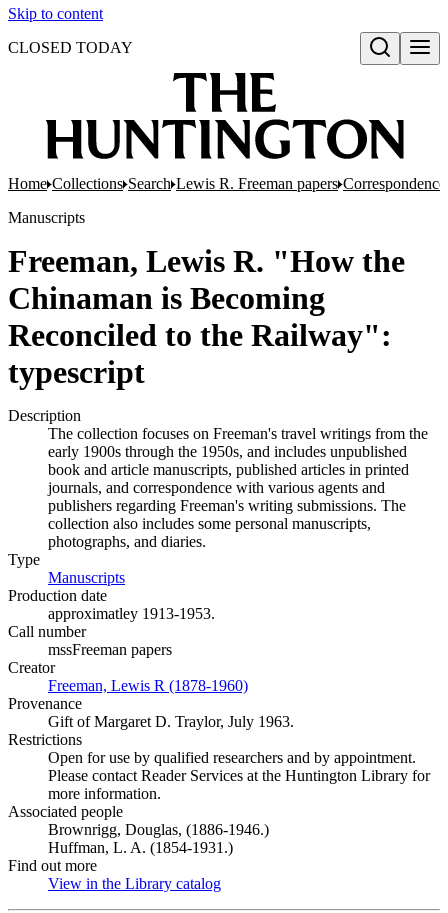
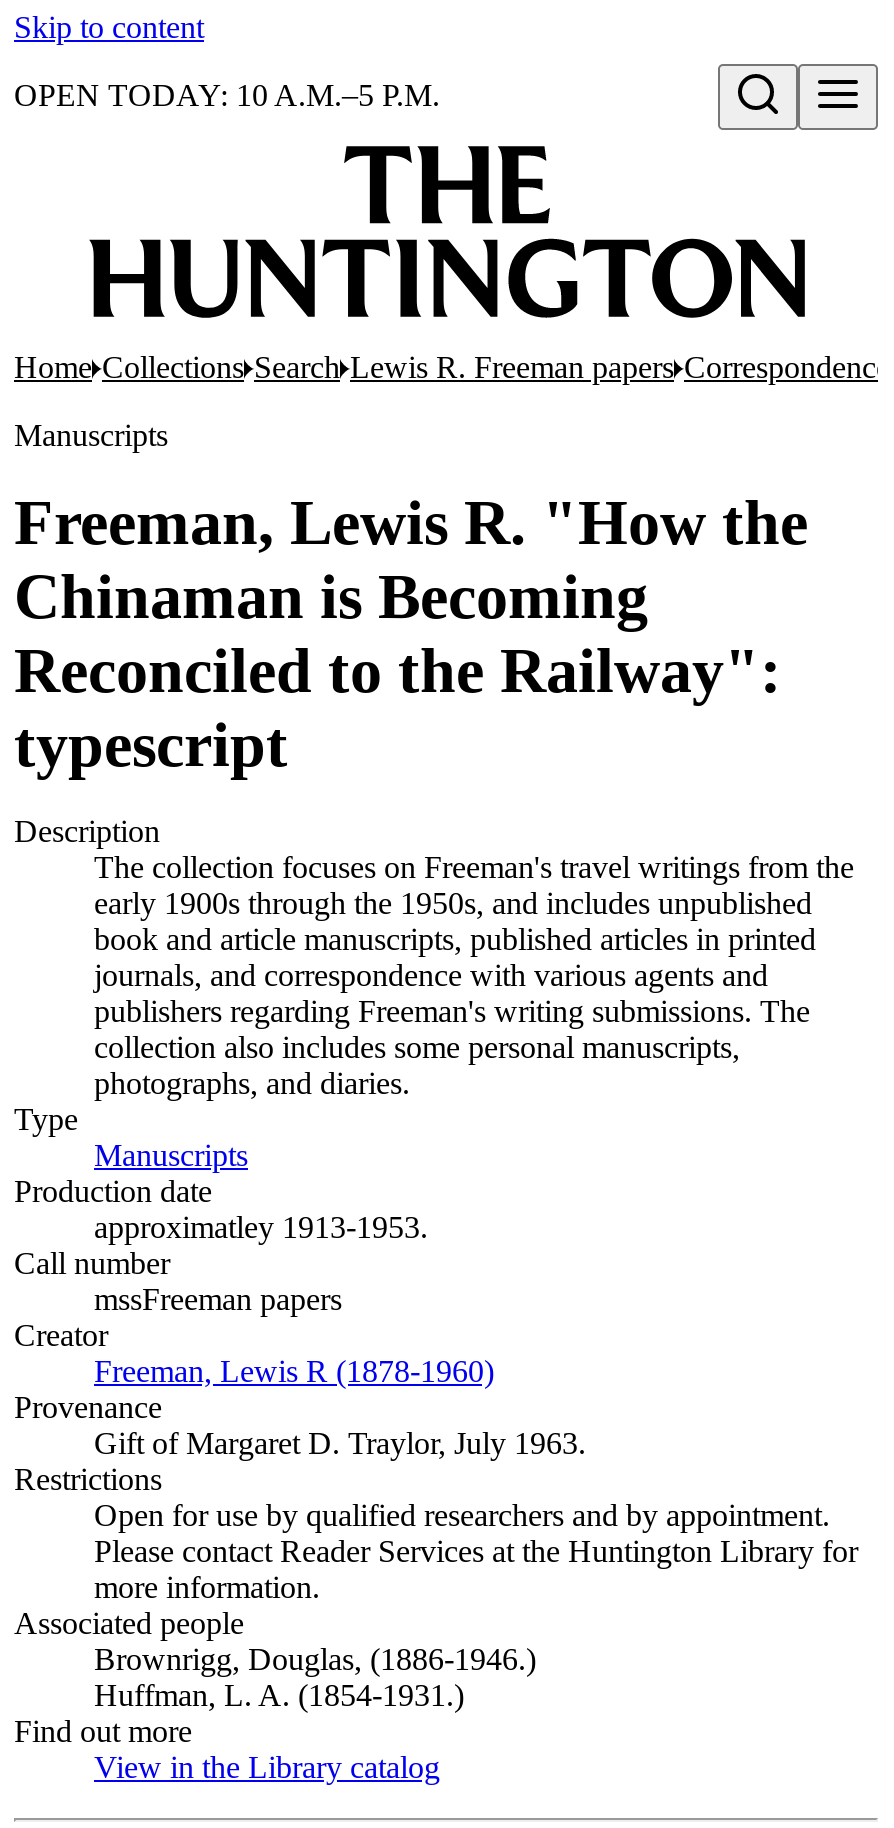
- CLOSED TODAY
+ OPEN TODAY: 10 A.M.–5 P.M.
